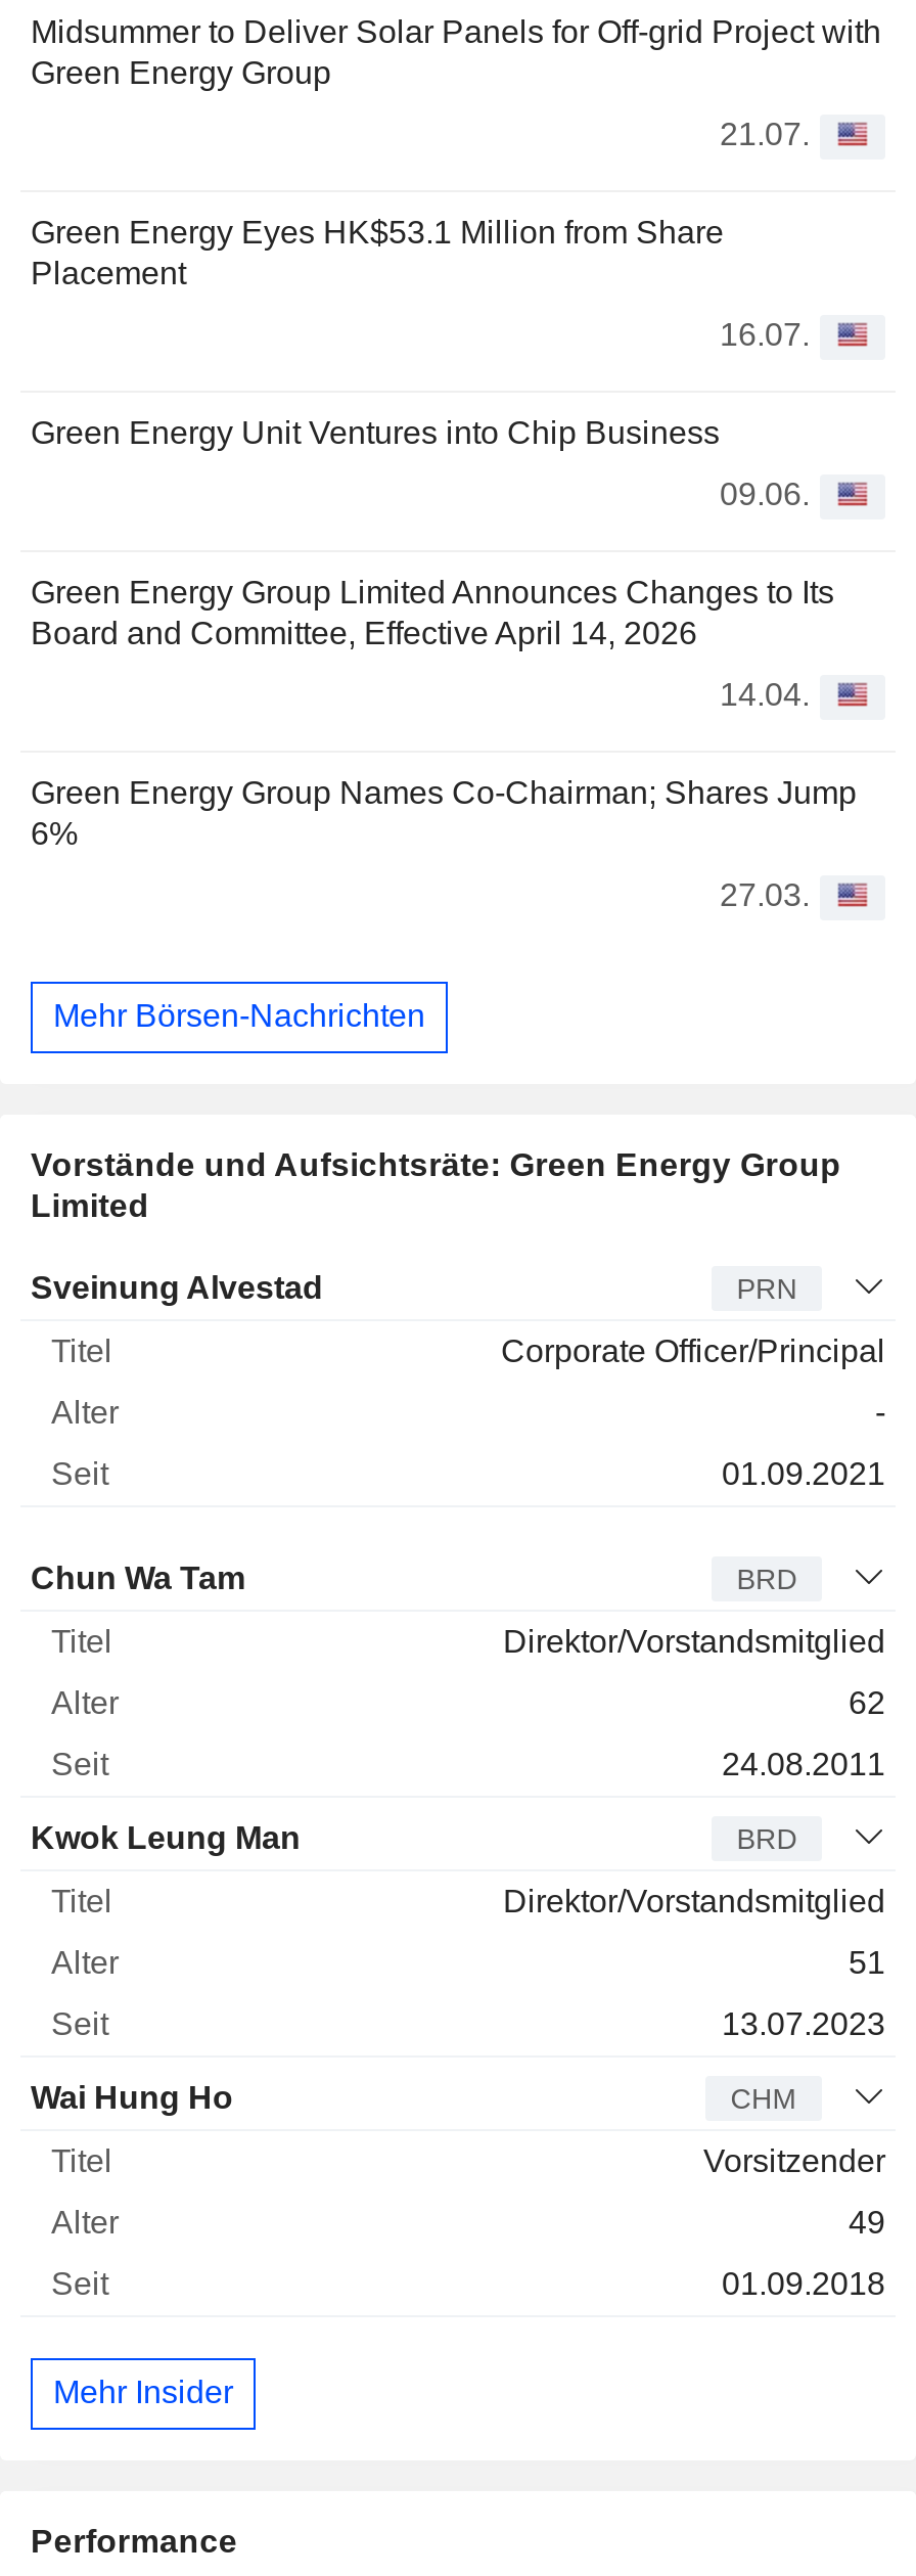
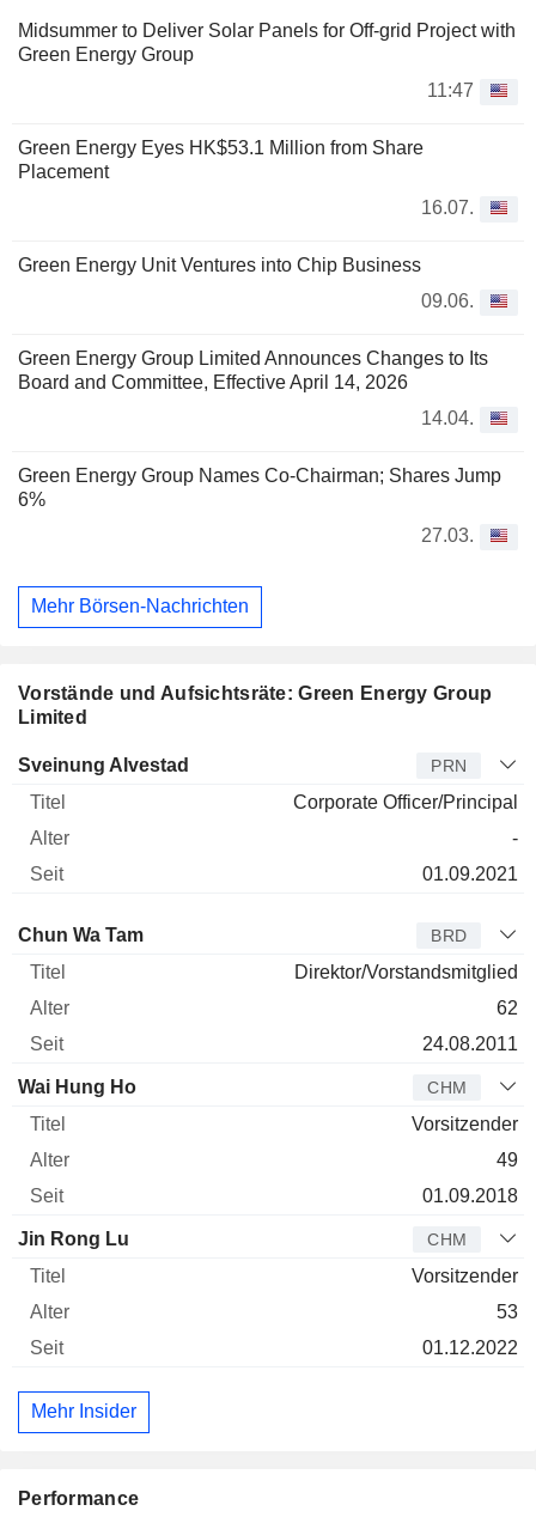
- 21.07.
+ 11:47

- Kwok Leung Man
- BRD
- Direktor/Vorstandsmitglied
- 51
- 13.07.2023

moved up: Wai Hung Ho | CHM | Vorsitzender | 49 | 01.09.2018

+ Jin Rong Lu
+ CHM
+ Vorsitzender
+ 53
+ 01.12.2022
